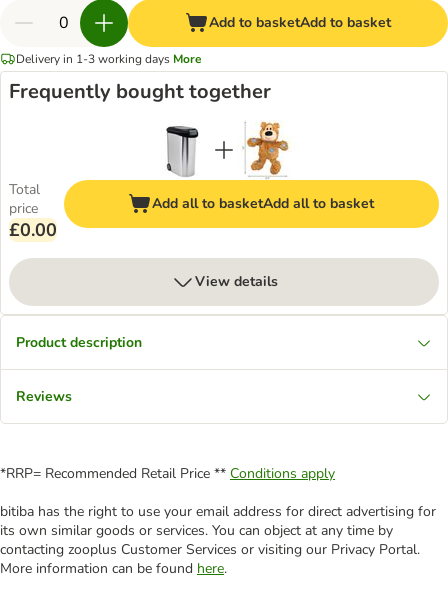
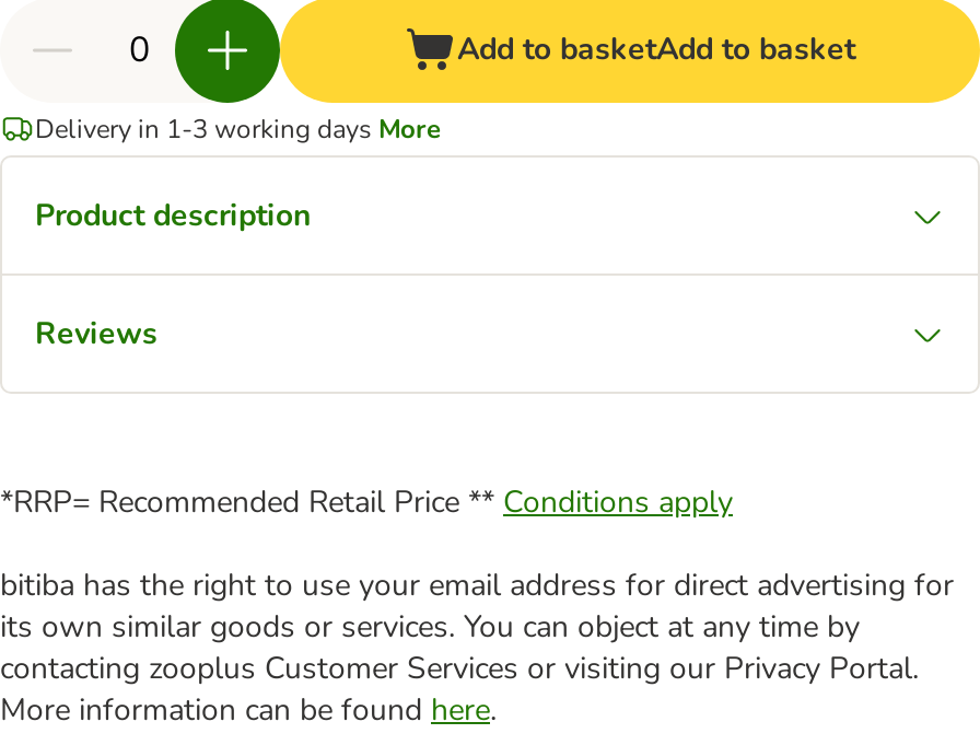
- Frequently bought together

- [image]
- Add all to basketAdd all to basket

- Total
- price
- £0.00

- View details
